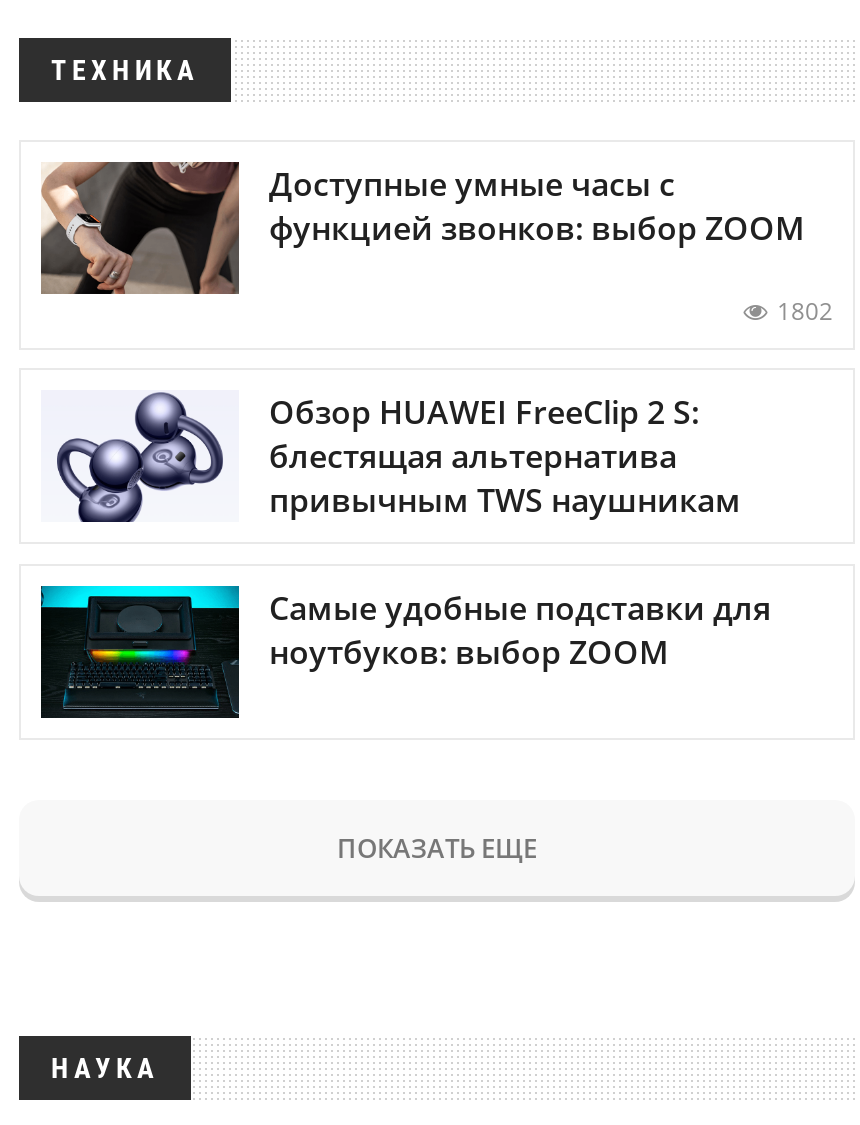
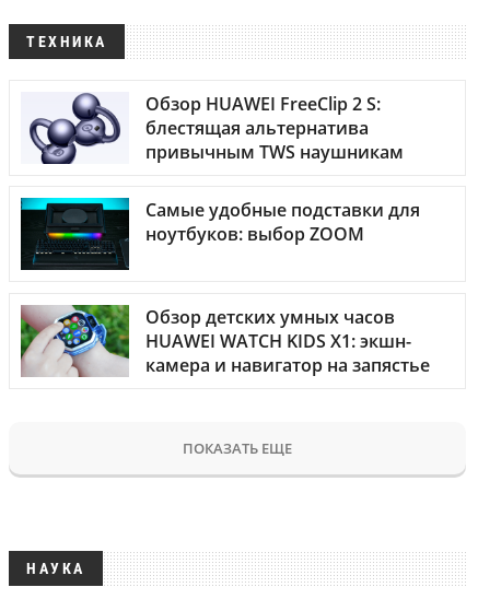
- [image]
- Доступные умные часы с
- функцией звонков: выбор ZOOM
- 1802

moved up: [image] | Обзор HUAWEI FreeClip 2 S: | блестящая альтернатива | привычным TWS наушникам | Самые удобные подставки для | ноутбуков: выбор ZOOM

+ [image]
+ Обзор детских умных часов
+ HUAWEI WATCH KIDS X1: экшн-
+ камера и навигатор на запястье
